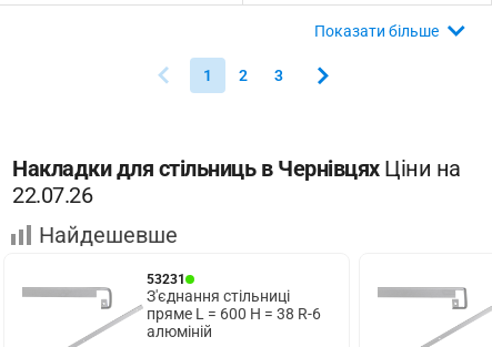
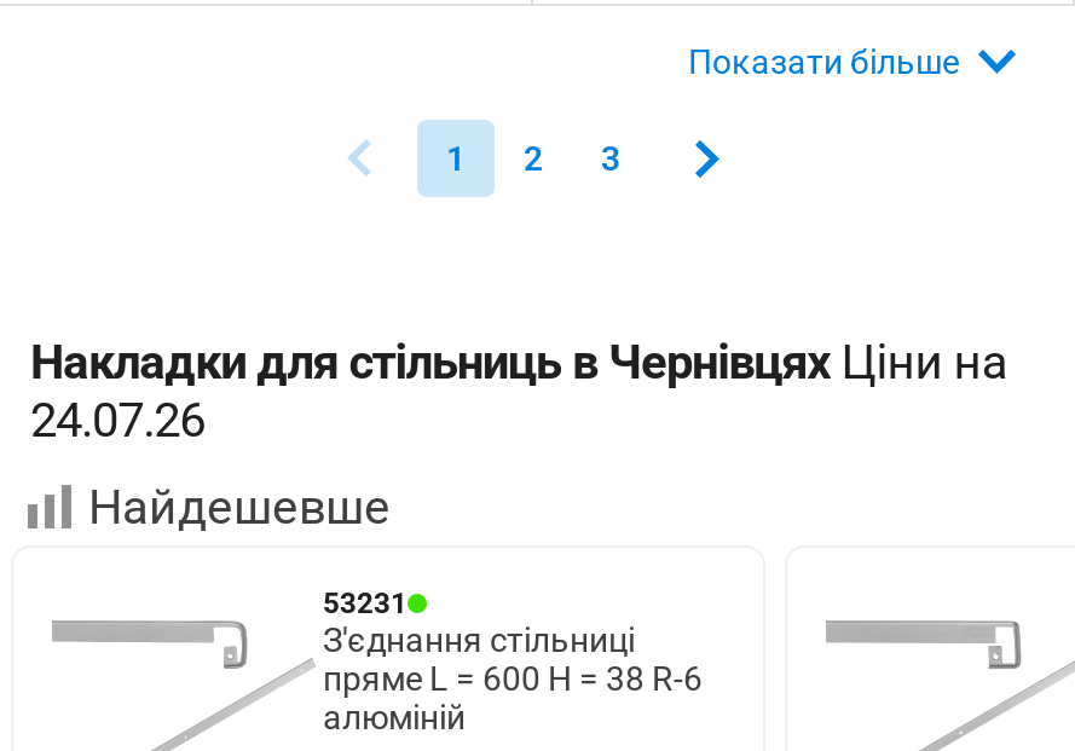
- 22.07.26
+ 24.07.26
